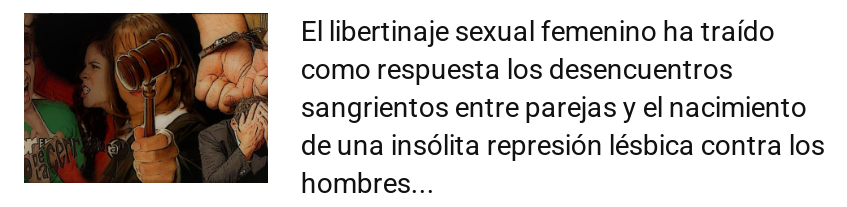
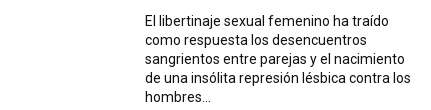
- [image]
